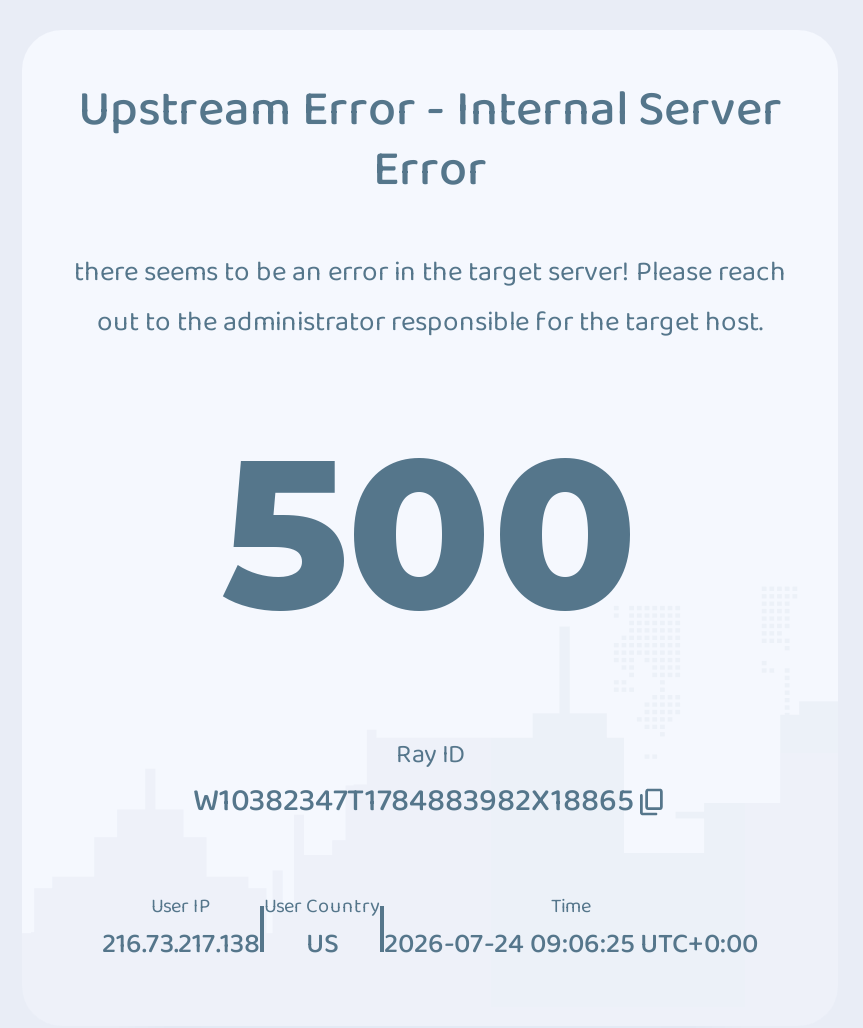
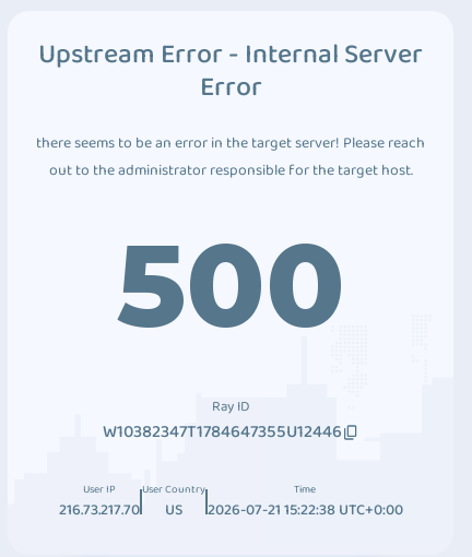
- W10382347T1784883982X18865
+ W10382347T1784647355U12446

- 216.73.217.138
+ 216.73.217.70

- 2026-07-24 09:06:25 UTC+0:00
+ 2026-07-21 15:22:38 UTC+0:00
